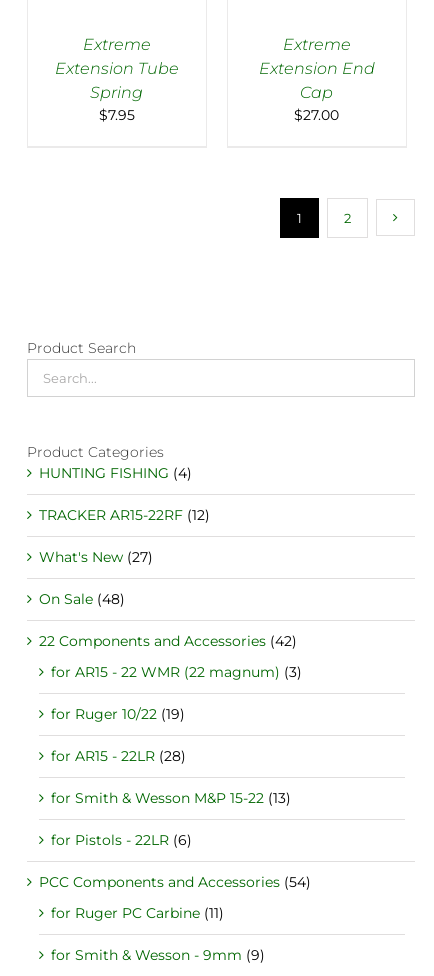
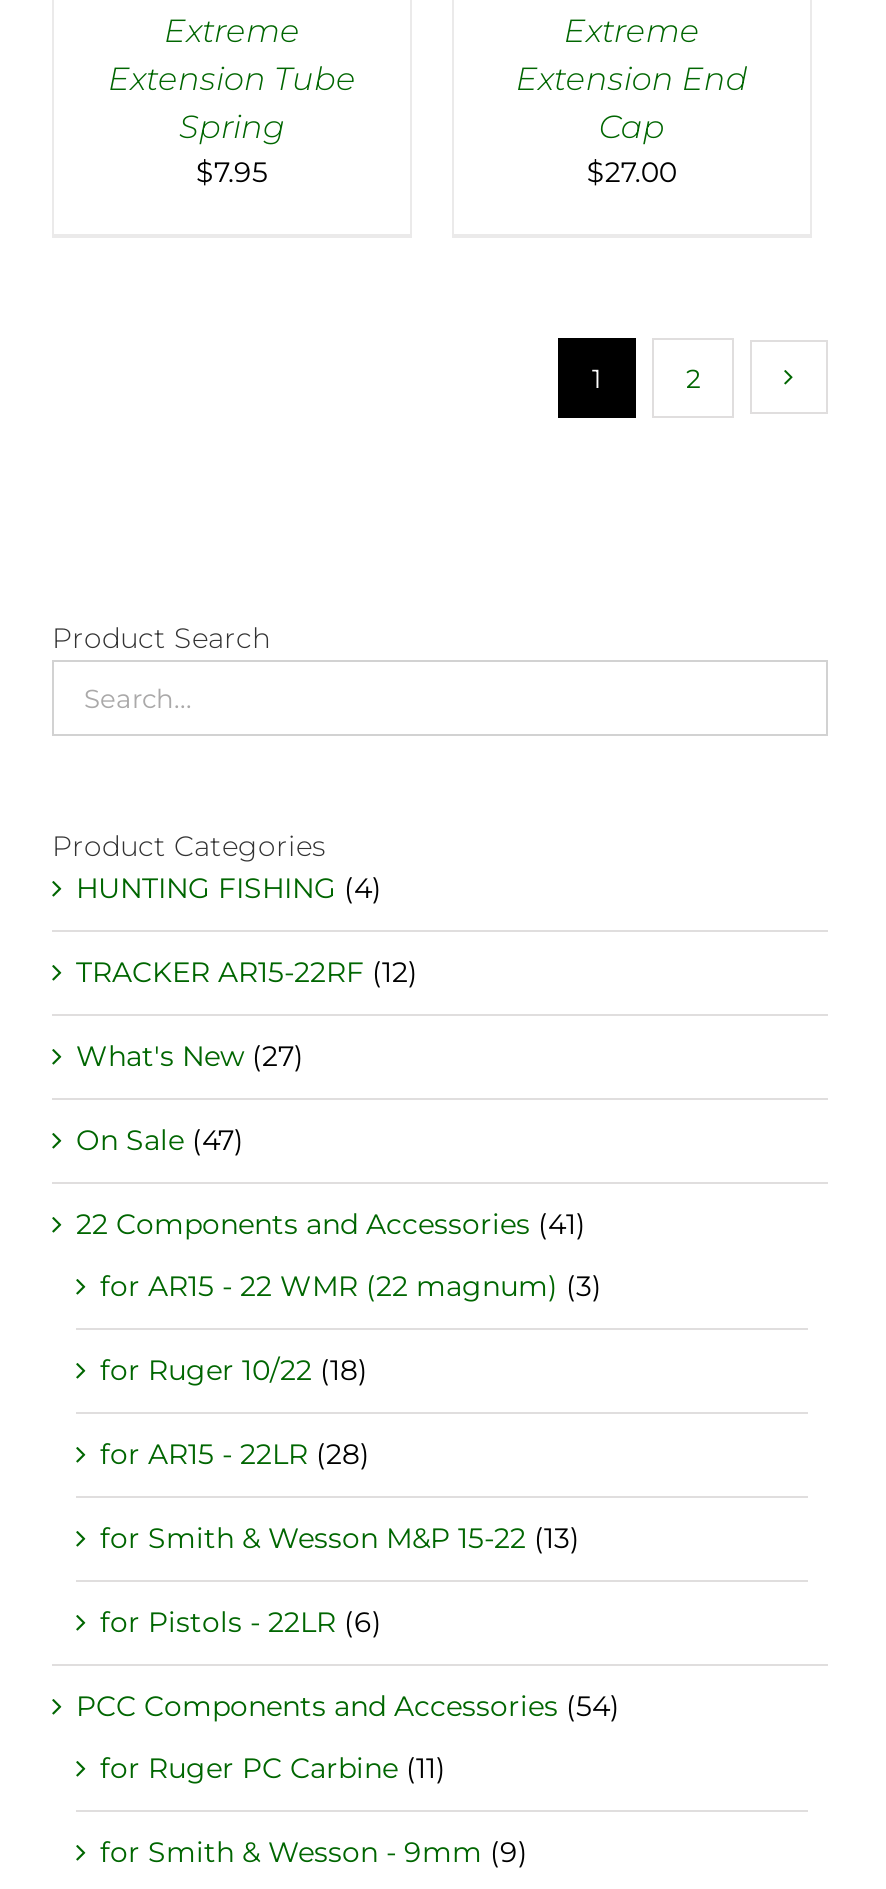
- On Sale (48)
+ On Sale (47)

- 22 Components and Accessories (42)
+ 22 Components and Accessories (41)

- for Ruger 10/22 (19)
+ for Ruger 10/22 (18)
